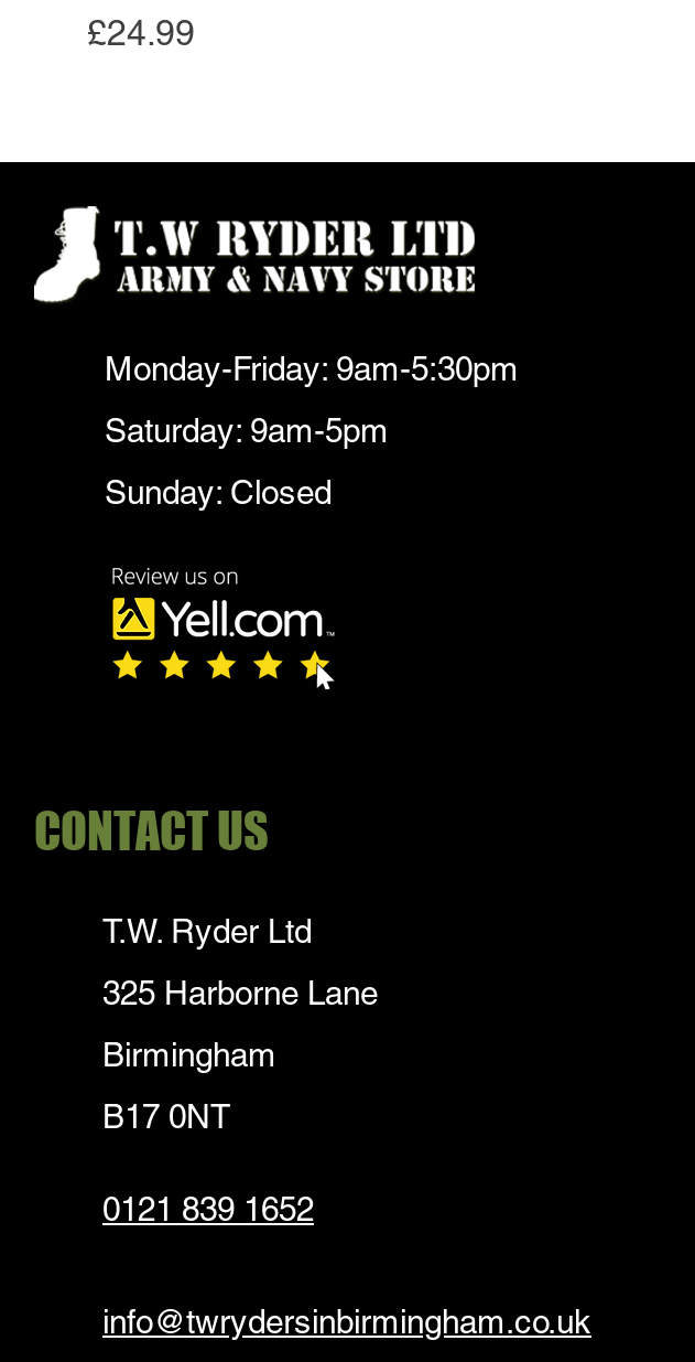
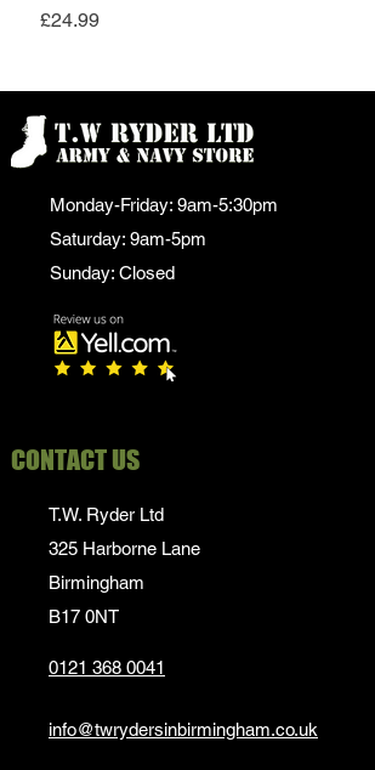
- 0121 839 1652
+ 0121 368 0041
